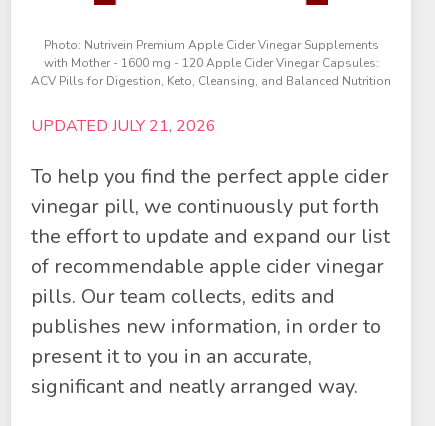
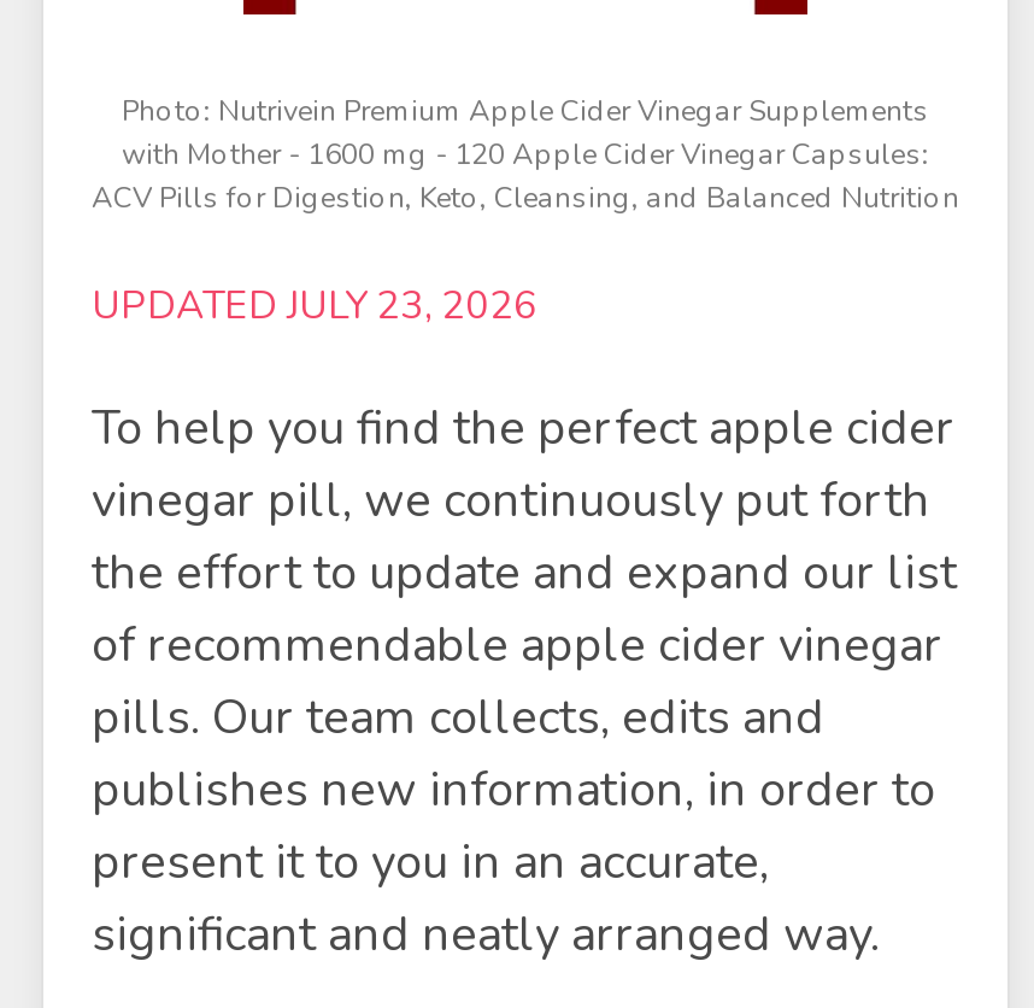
- UPDATED JULY 21, 2026
+ UPDATED JULY 23, 2026
